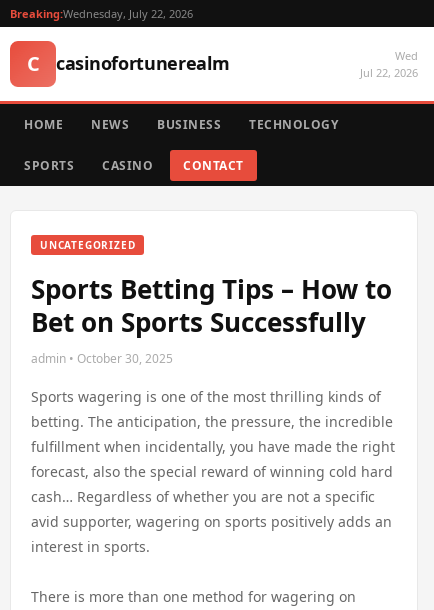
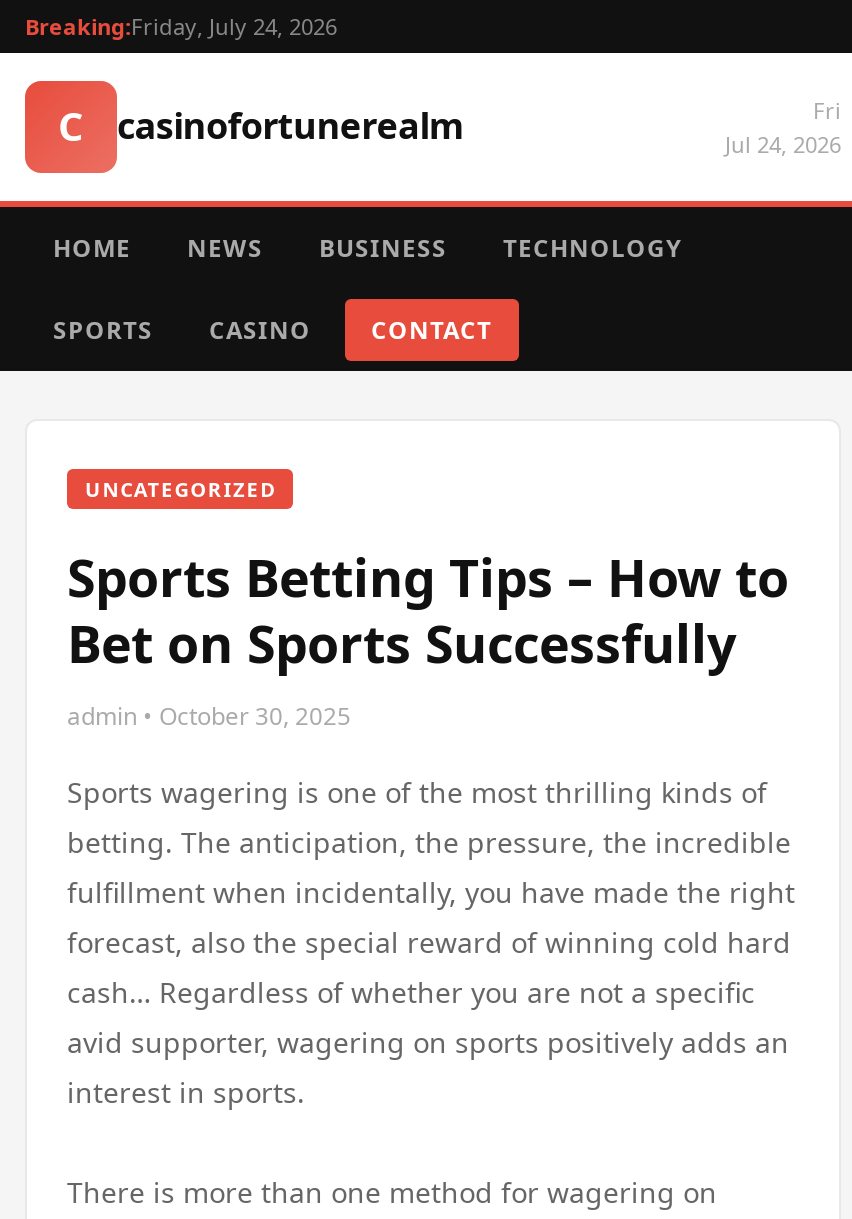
- Breaking:Wednesday, July 22, 2026
+ Breaking:Friday, July 24, 2026

- Wed
- Jul 22, 2026
+ Fri
+ Jul 24, 2026
